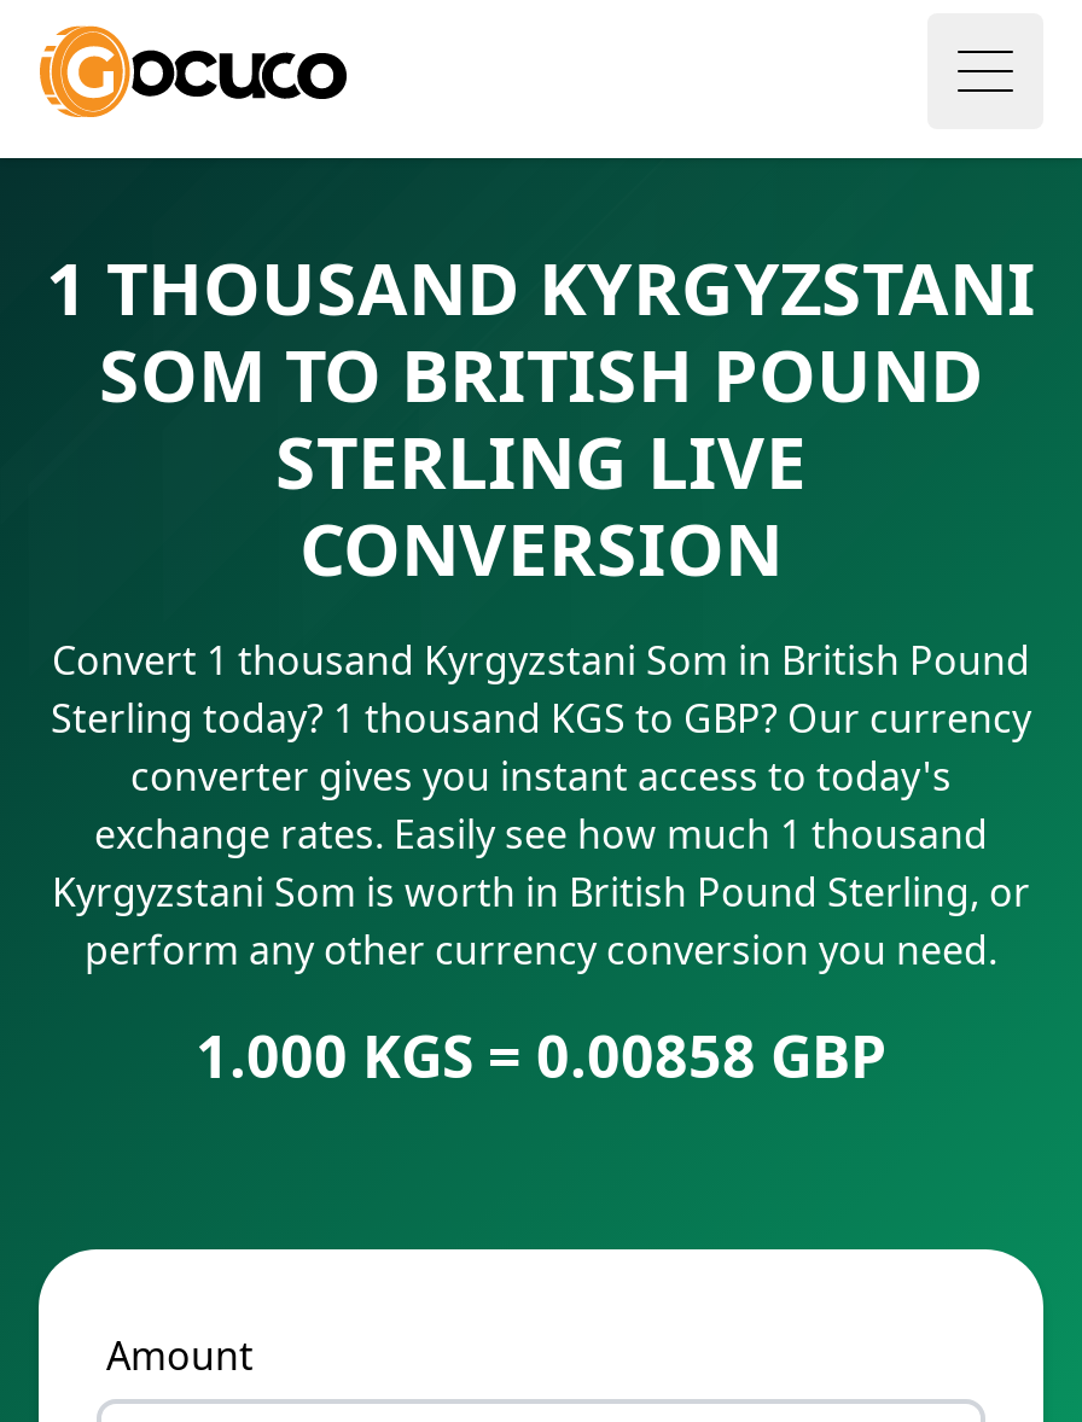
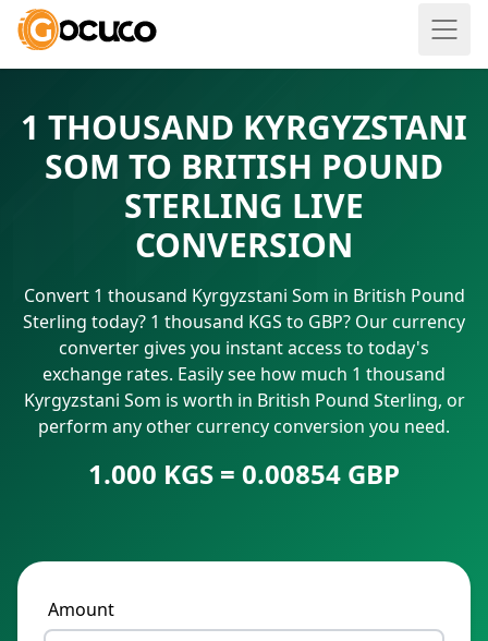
- 1.000 KGS = 0.00858 GBP
+ 1.000 KGS = 0.00854 GBP
